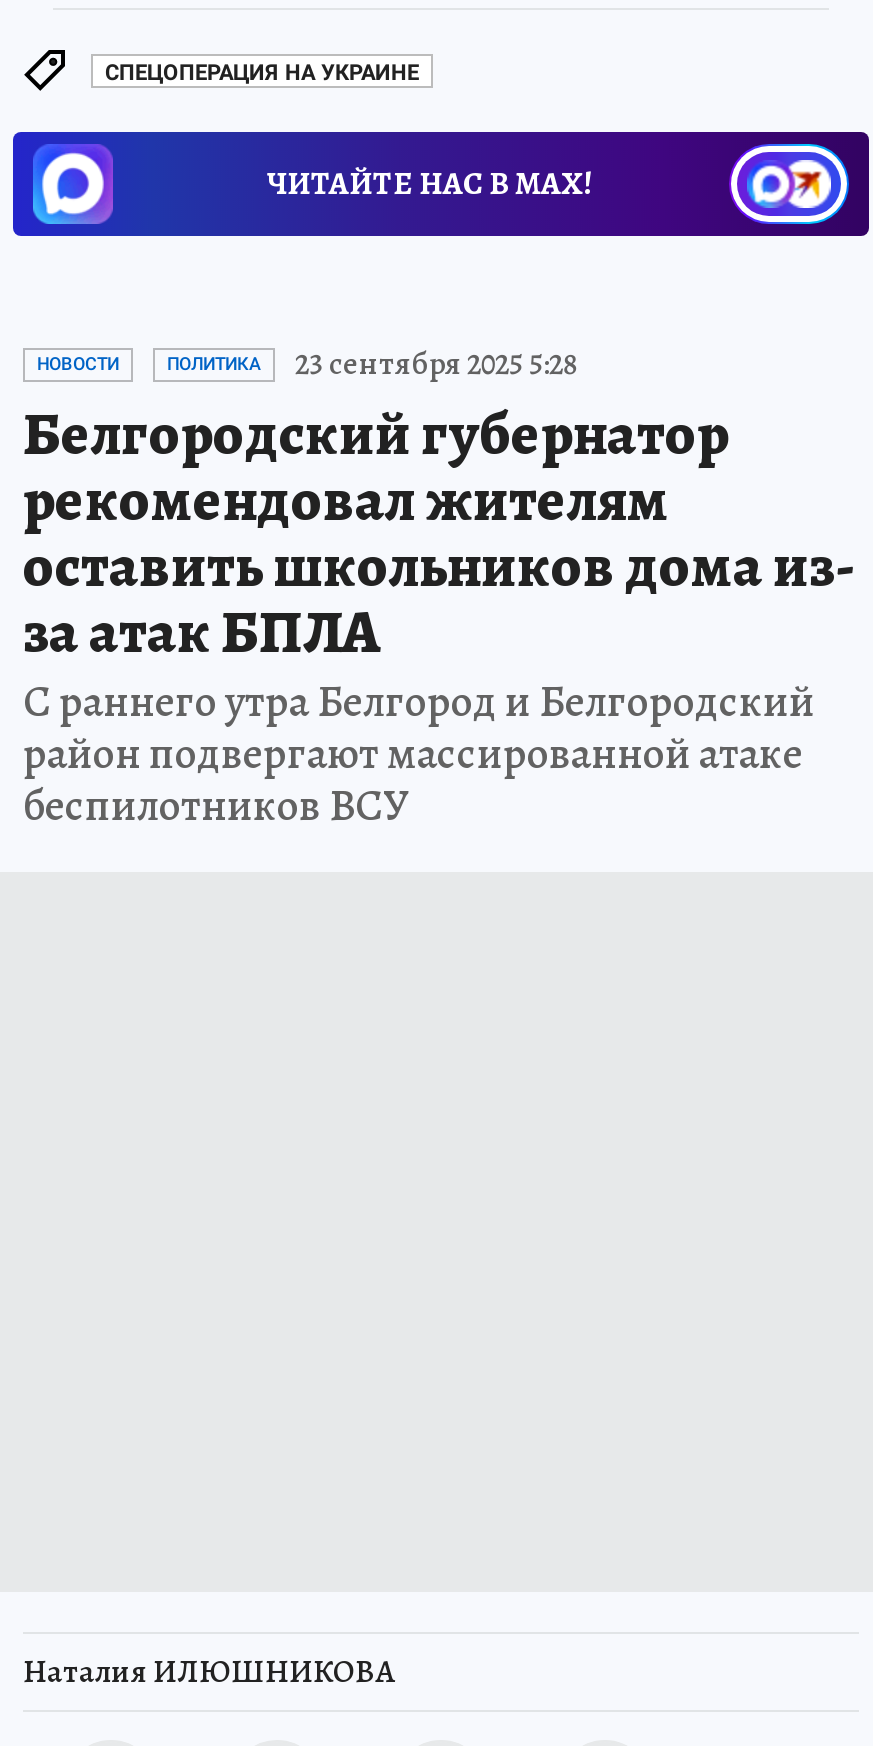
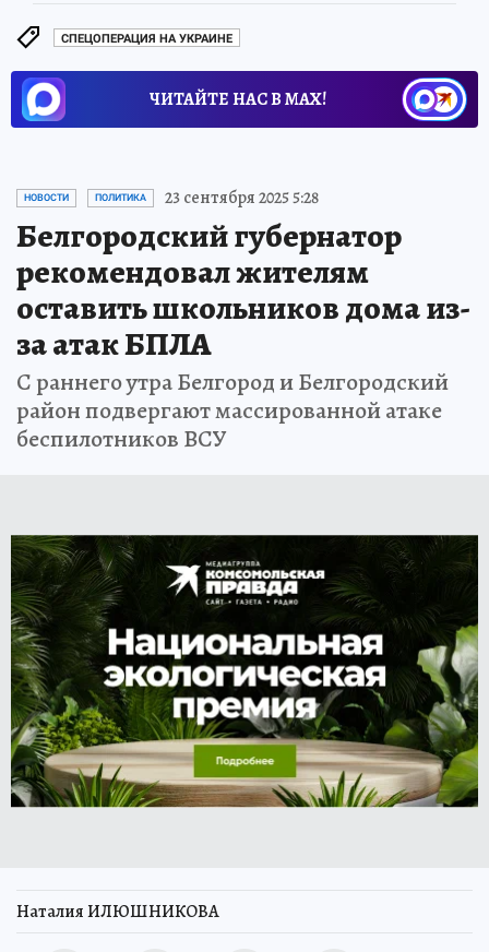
+ [image]
